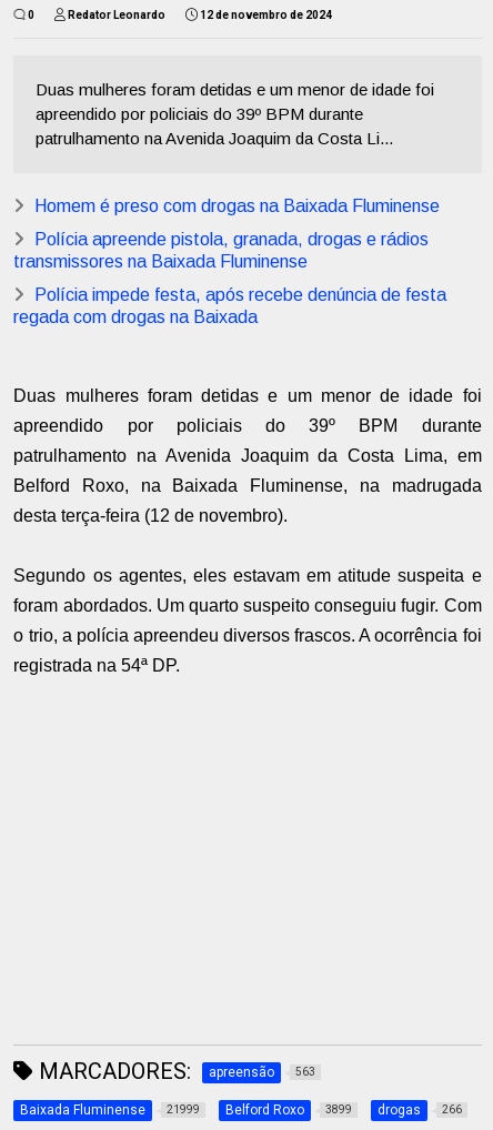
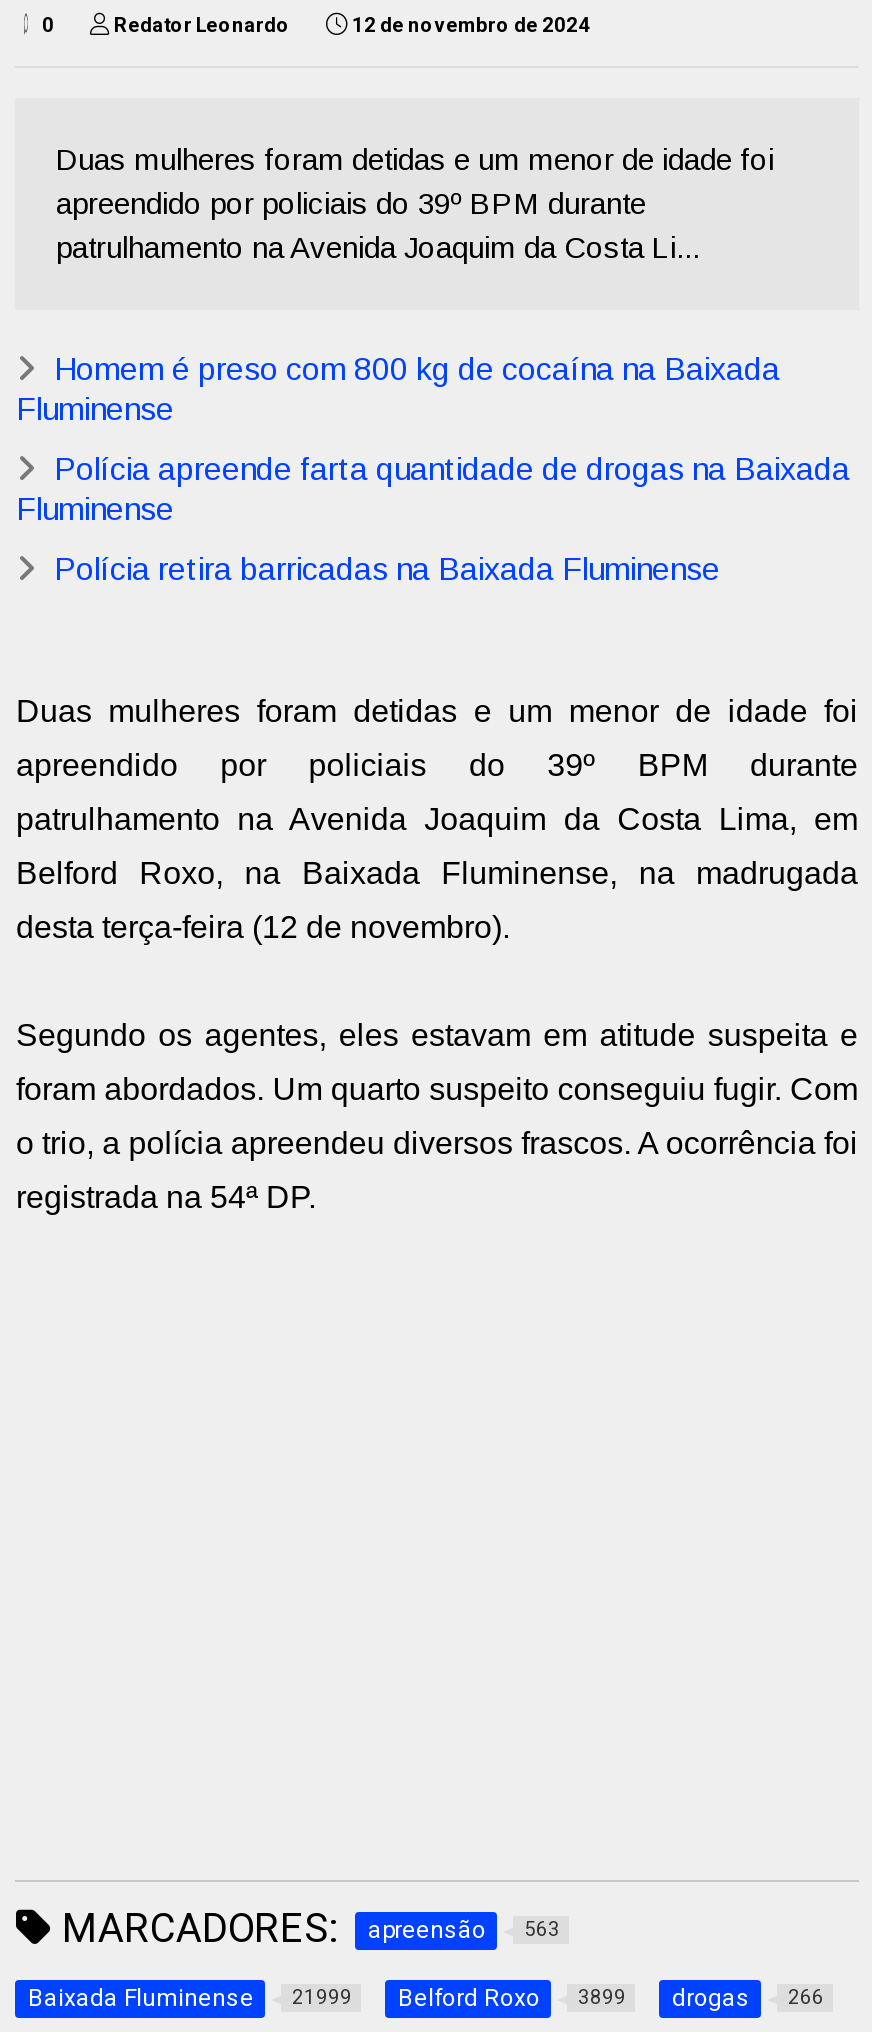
- Homem é preso com drogas na Baixada Fluminense
+ Homem é preso com 800 kg de cocaína na Baixada
+ Fluminense

- Polícia apreende pistola, granada, drogas e rádios
- transmissores na Baixada Fluminense
+ Polícia apreende farta quantidade de drogas na Baixada
+ Fluminense

- Polícia impede festa, após recebe denúncia de festa
- regada com drogas na Baixada
+ Polícia retira barricadas na Baixada Fluminense
